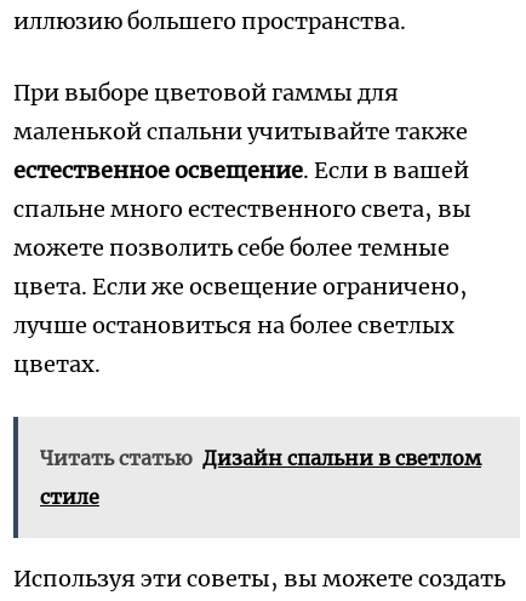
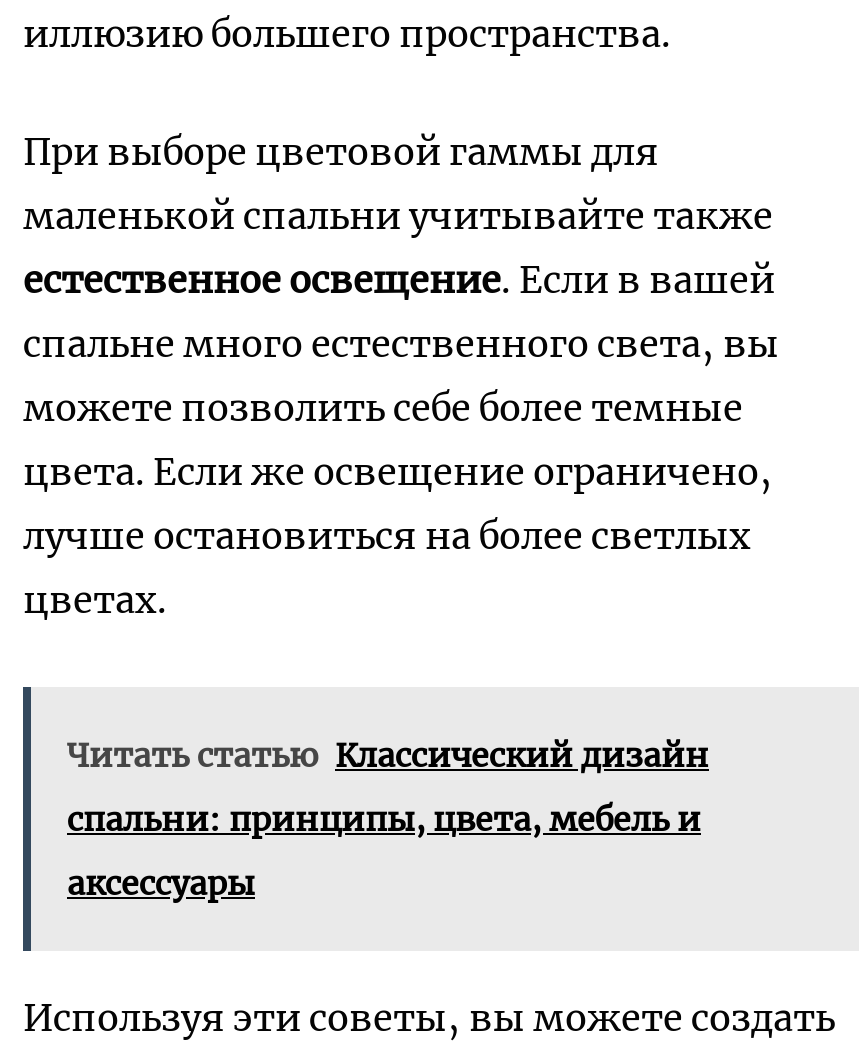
- Читать статью Дизайн спальни в светлом
- стиле
+ Читать статью Классический дизайн
+ спальни: принципы, цвета, мебель и
+ аксессуары
